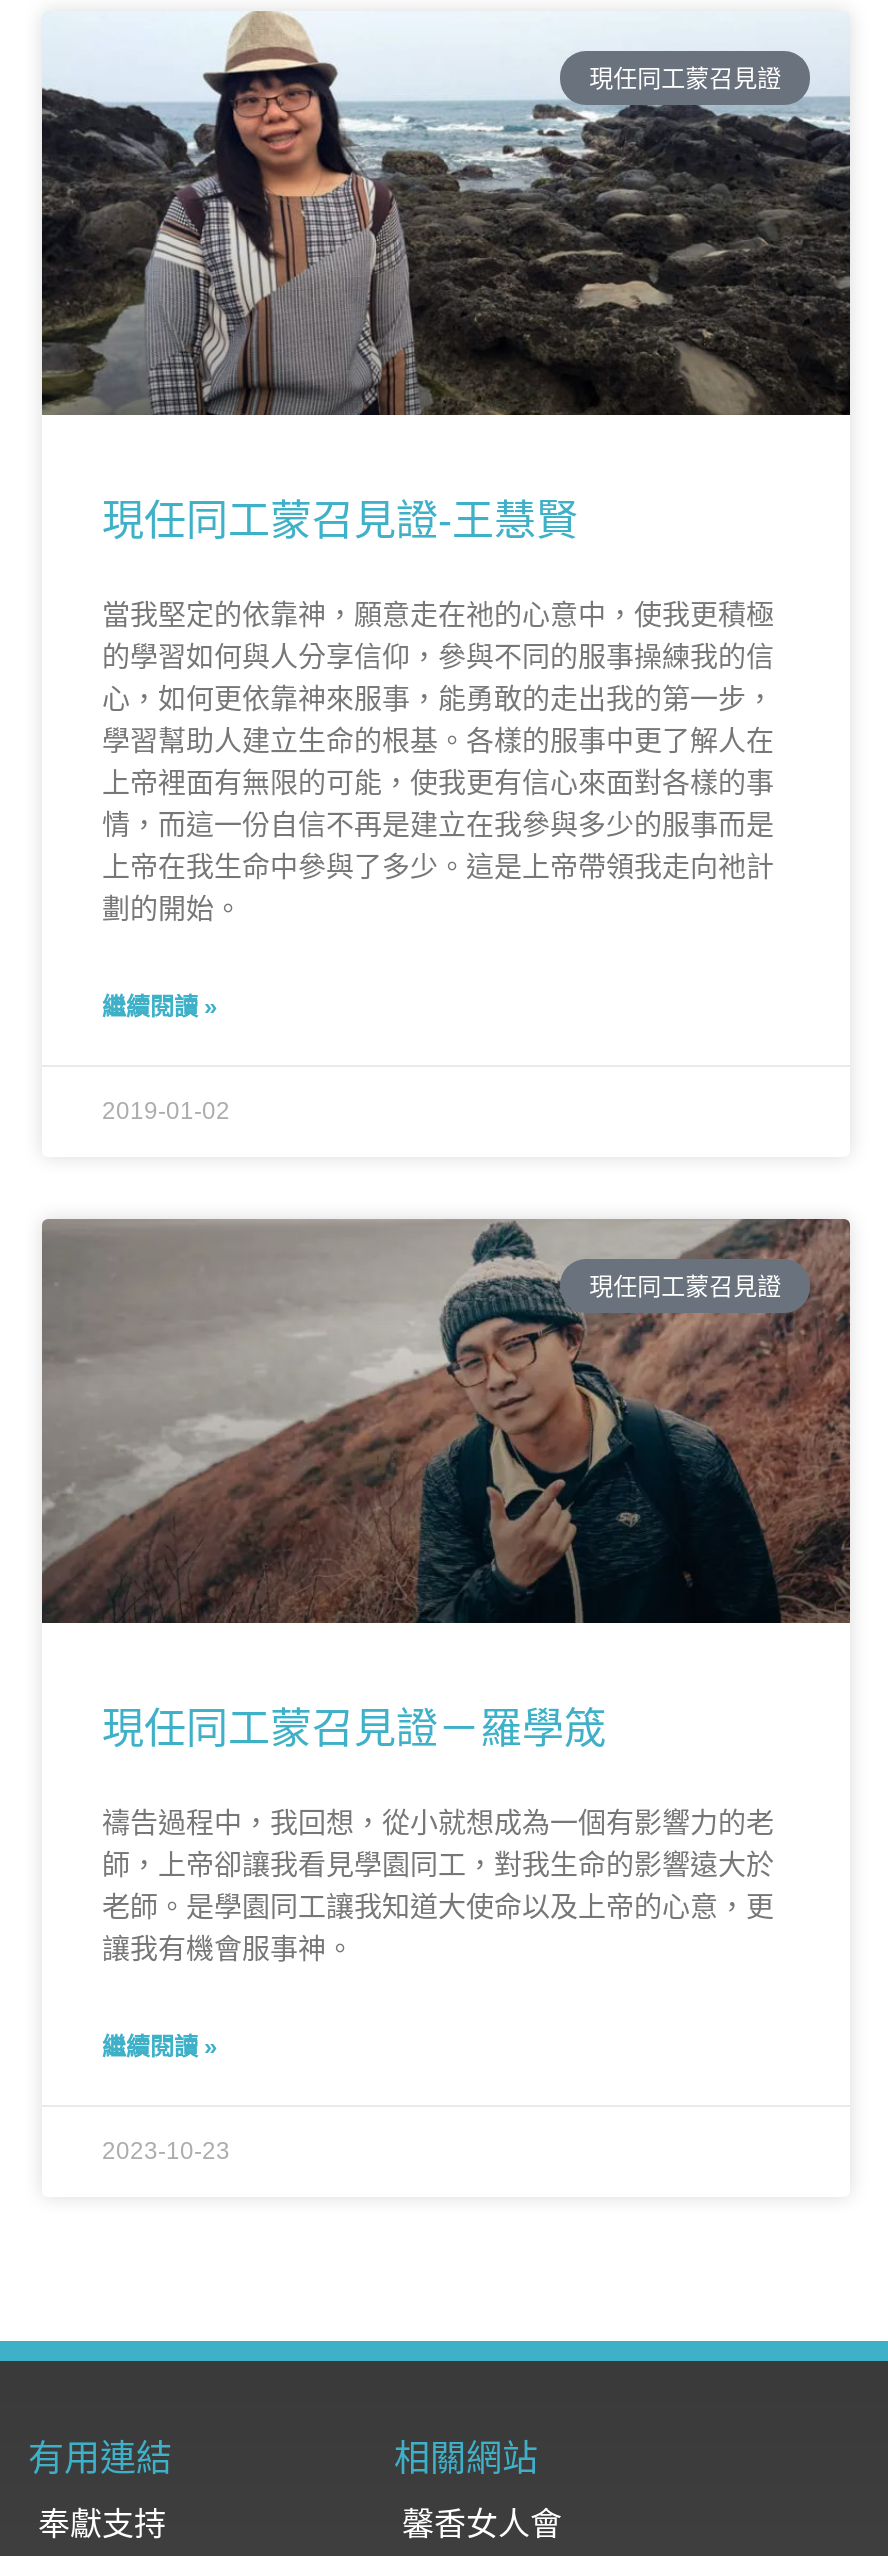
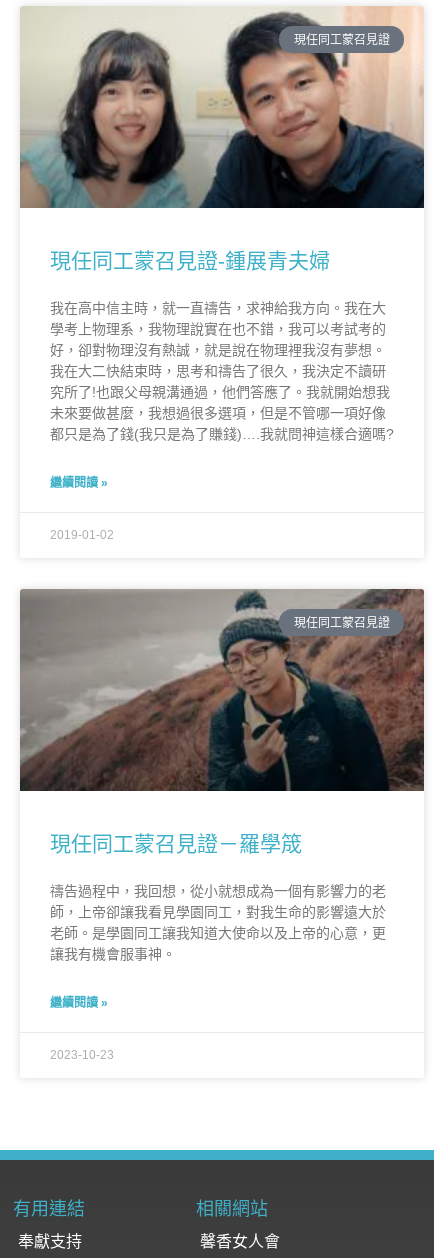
- [image]
+ [image]

- 現任同工蒙召見證-王慧賢
+ 現任同工蒙召見證-鍾展青夫婦

- 當我堅定的依靠神，願意走在祂的心意中，使我更積極
- 的學習如何與人分享信仰，參與不同的服事操練我的信
- 心，如何更依靠神來服事，能勇敢的走出我的第一步，
- 學習幫助人建立生命的根基。各樣的服事中更了解人在
- 上帝裡面有無限的可能，使我更有信心來面對各樣的事
- 情，而這一份自信不再是建立在我參與多少的服事而是
- 上帝在我生命中參與了多少。這是上帝帶領我走向祂計
- 劃的開始。
+ 我在高中信主時，就一直禱告，求神給我方向。我在大
+ 學考上物理系，我物理說實在也不錯，我可以考試考的
+ 好，卻對物理沒有熱誠，就是說在物理裡我沒有夢想。
+ 我在大二快結束時，思考和禱告了很久，我決定不讀研
+ 究所了!也跟父母親溝通過，他們答應了。我就開始想我
+ 未來要做甚麼，我想過很多選項，但是不管哪一項好像
+ 都只是為了錢(我只是為了賺錢)….我就問神這樣合適嗎?
